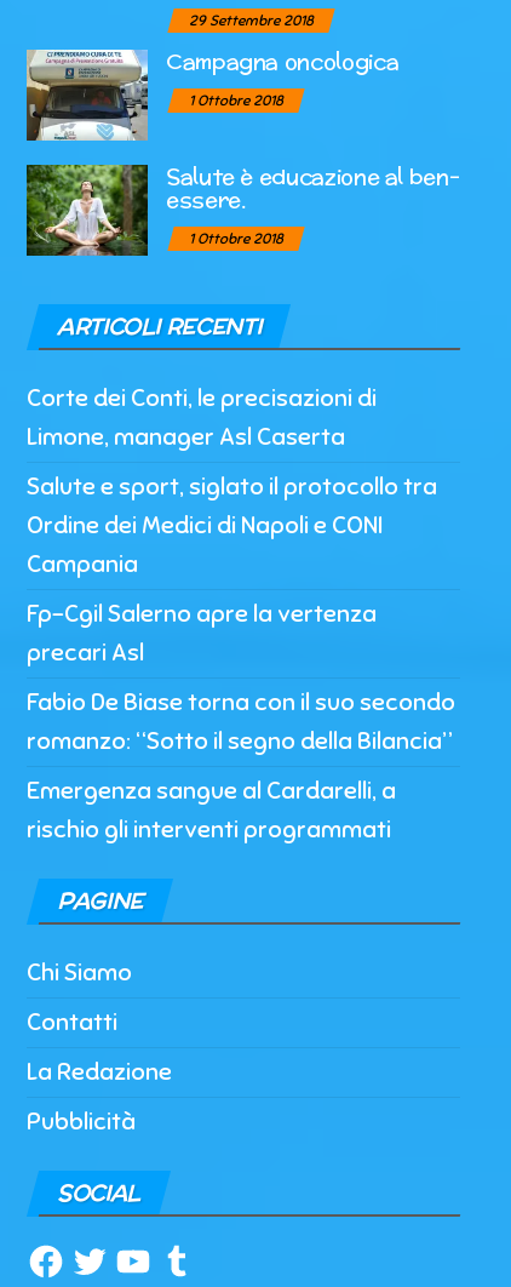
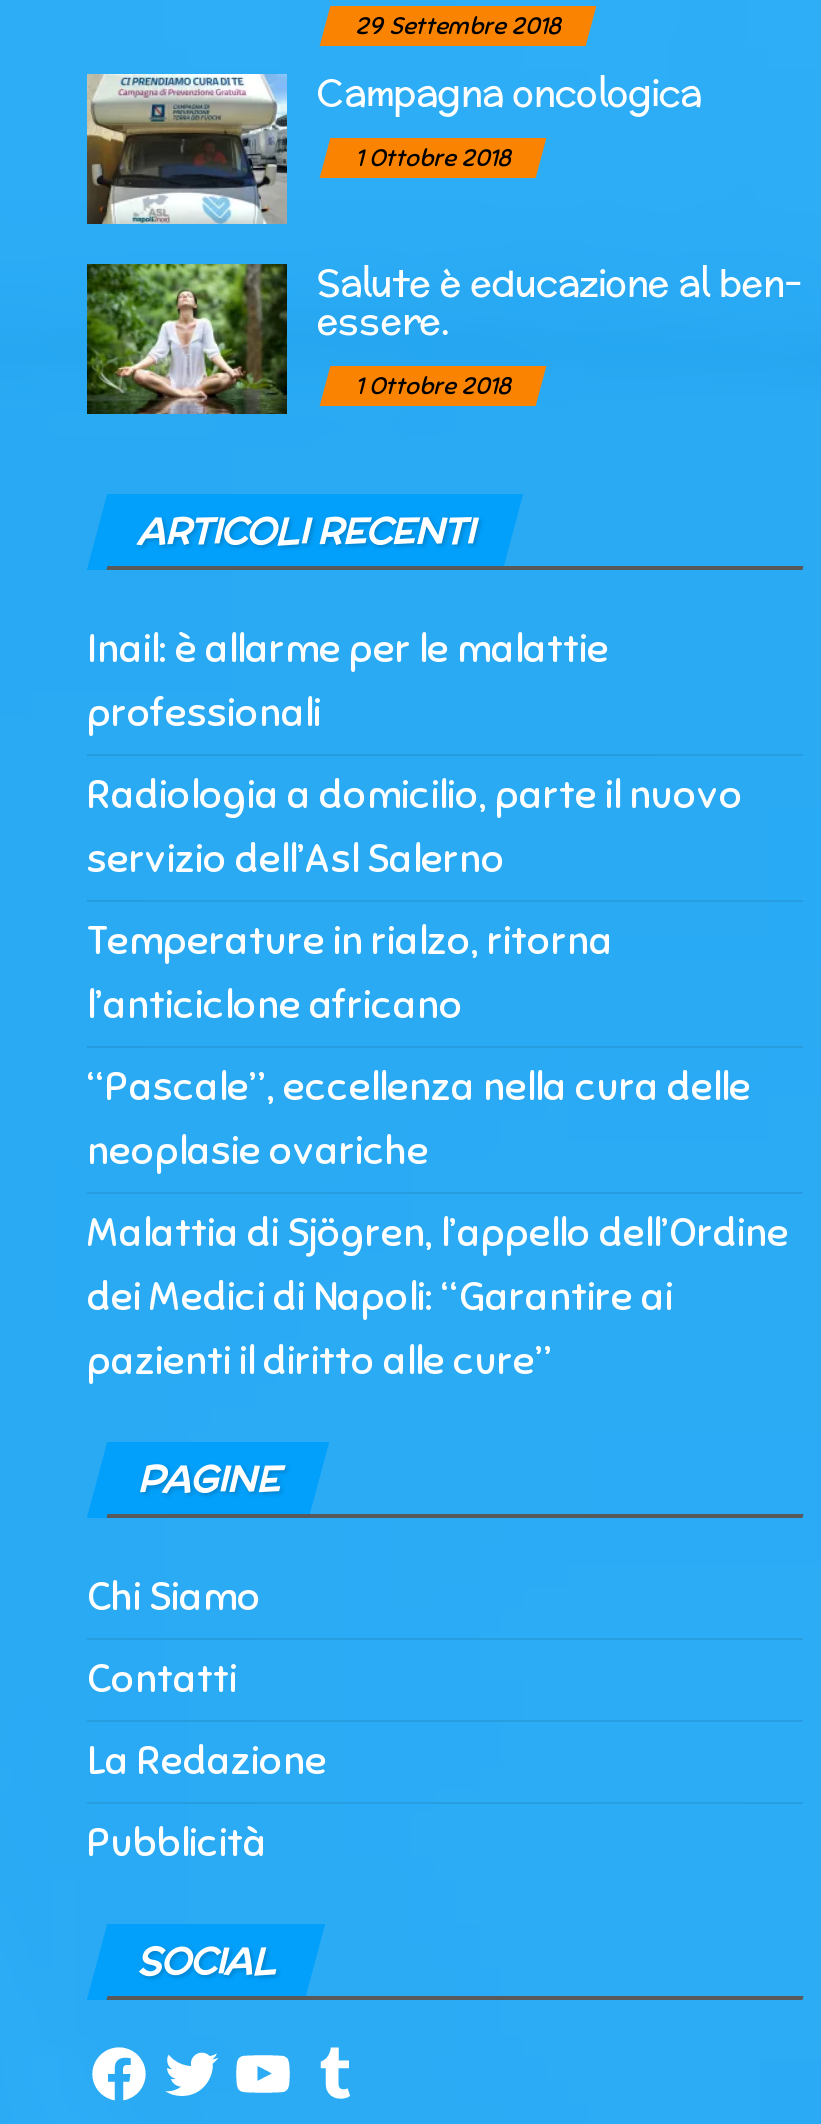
- Corte dei Conti, le precisazioni di
- Limone, manager Asl Caserta
+ Inail: è allarme per le malattie
+ professionali

- Salute e sport, siglato il protocollo tra
- Ordine dei Medici di Napoli e CONI
- Campania
+ Radiologia a domicilio, parte il nuovo
+ servizio dell’Asl Salerno

- Fp-Cgil Salerno apre la vertenza
- precari Asl
+ Temperature in rialzo, ritorna
+ l’anticiclone africano

- Fabio De Biase torna con il suo secondo
- romanzo: “Sotto il segno della Bilancia”
+ “Pascale”, eccellenza nella cura delle
+ neoplasie ovariche

- Emergenza sangue al Cardarelli, a
- rischio gli interventi programmati
+ Malattia di Sjögren, l’appello dell’Ordine
+ dei Medici di Napoli: “Garantire ai
+ pazienti il diritto alle cure”
